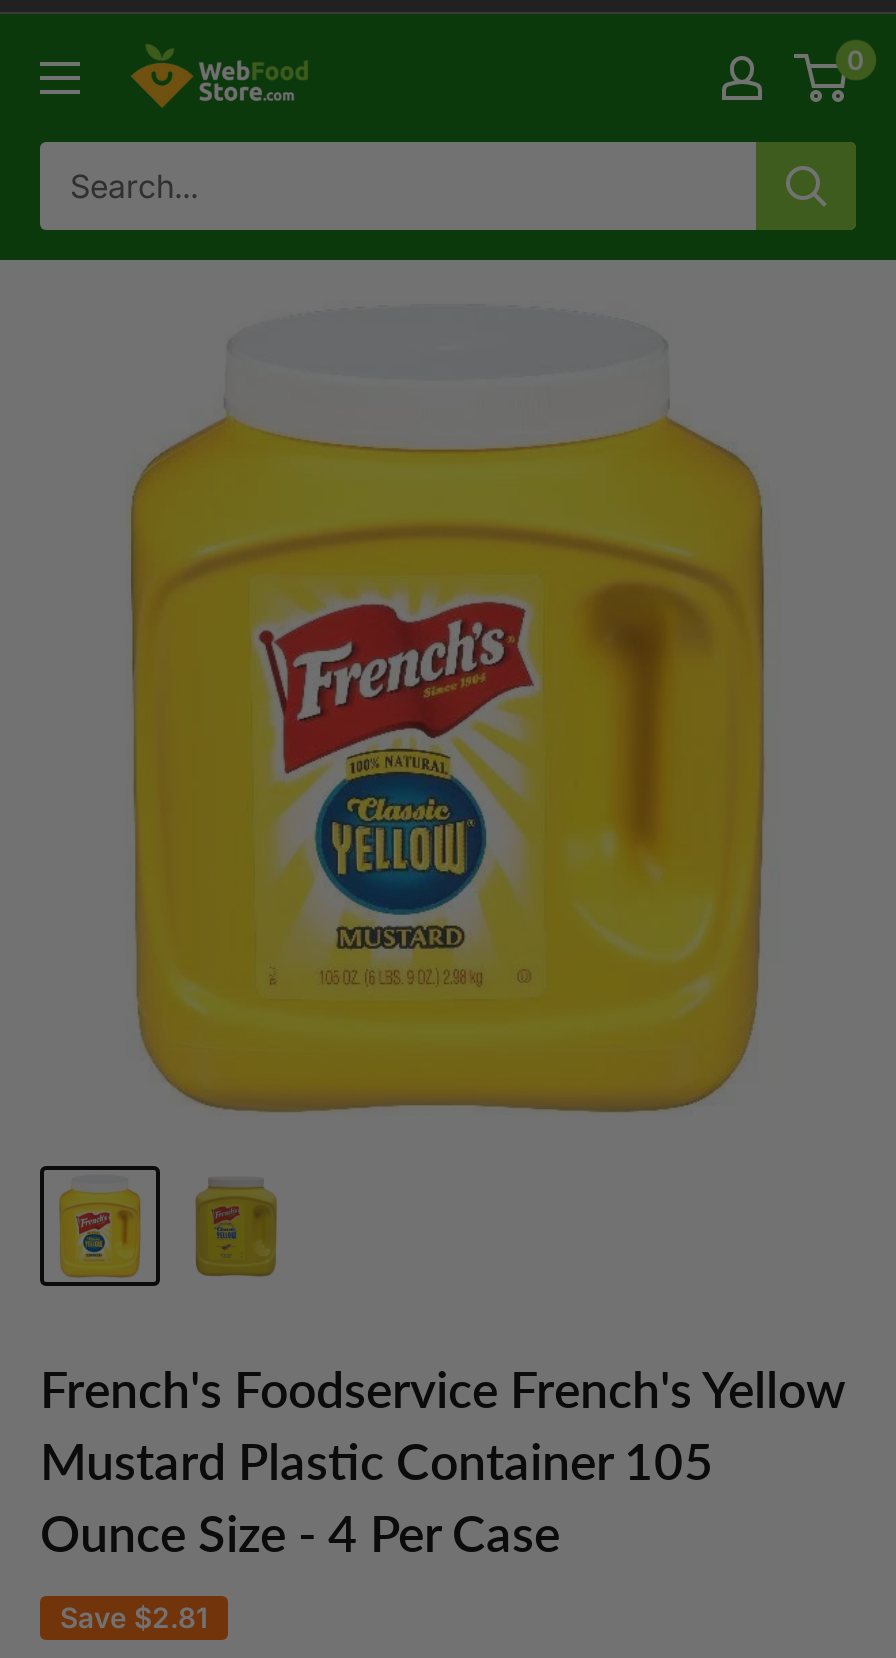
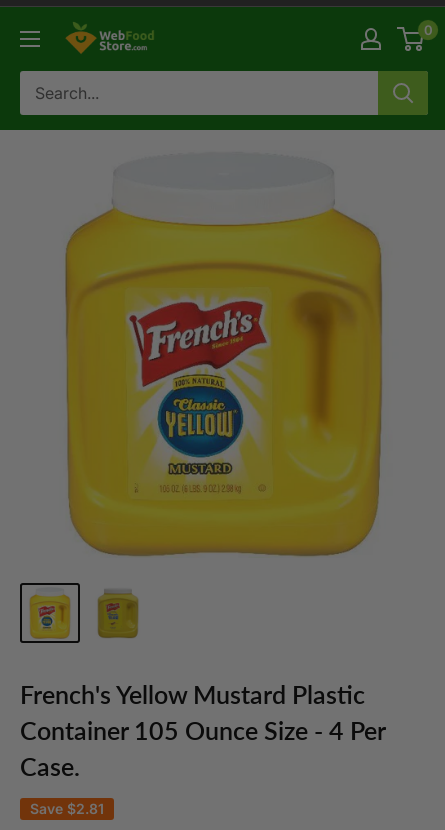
- French's Foodservice French's Yellow
- Mustard Plastic Container 105
- Ounce Size - 4 Per Case
+ French's Yellow Mustard Plastic
+ Container 105 Ounce Size - 4 Per
+ Case.
